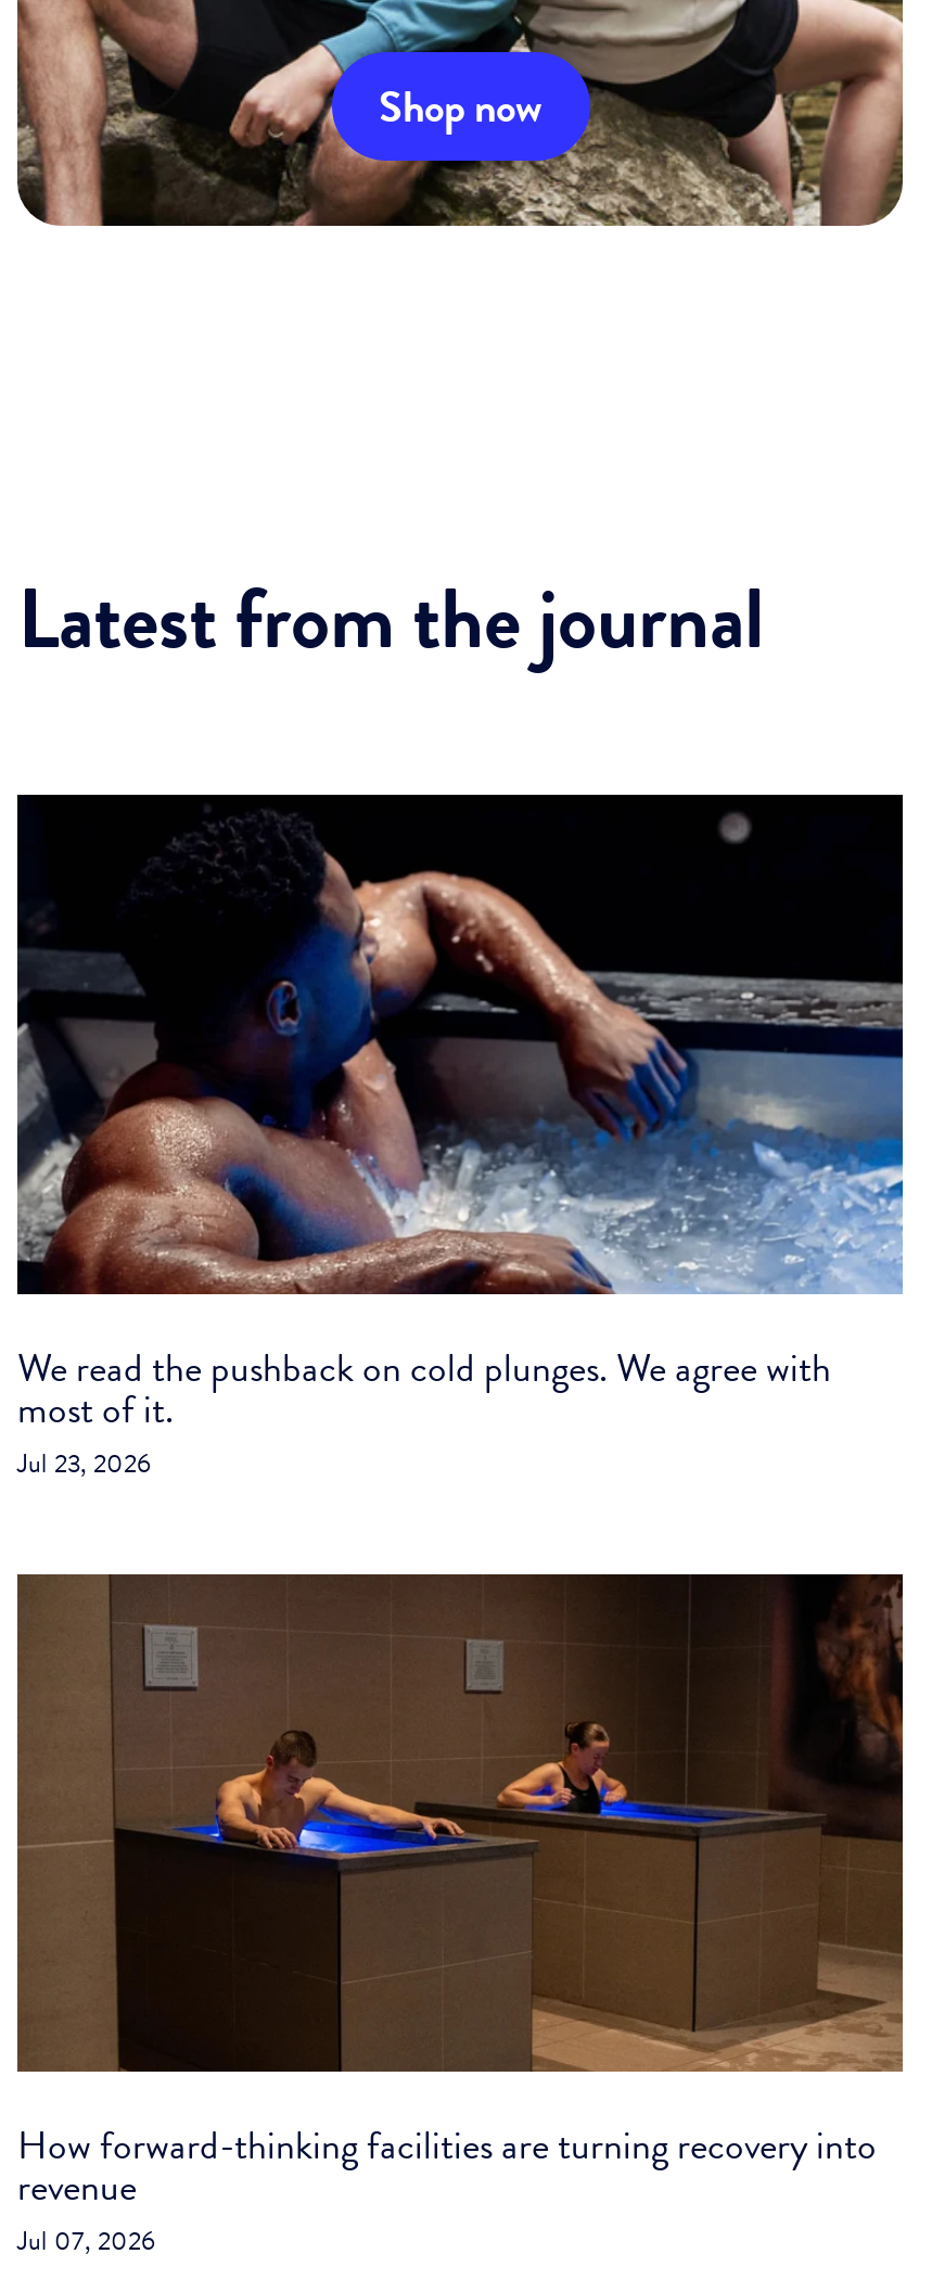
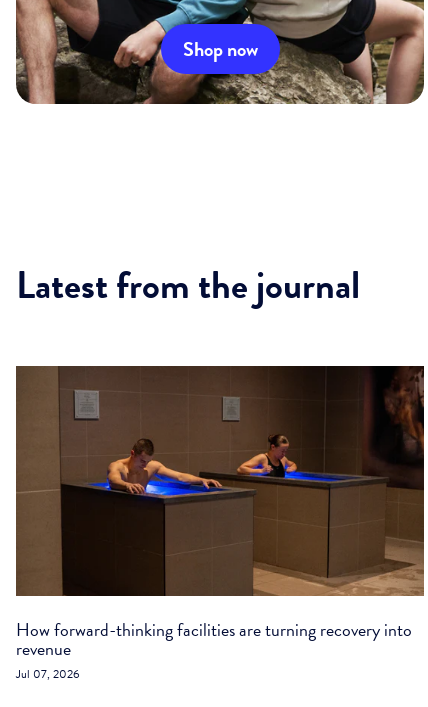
- [image]
- We read the pushback on cold plunges. We agree with
- most of it.
- Jul 23, 2026
